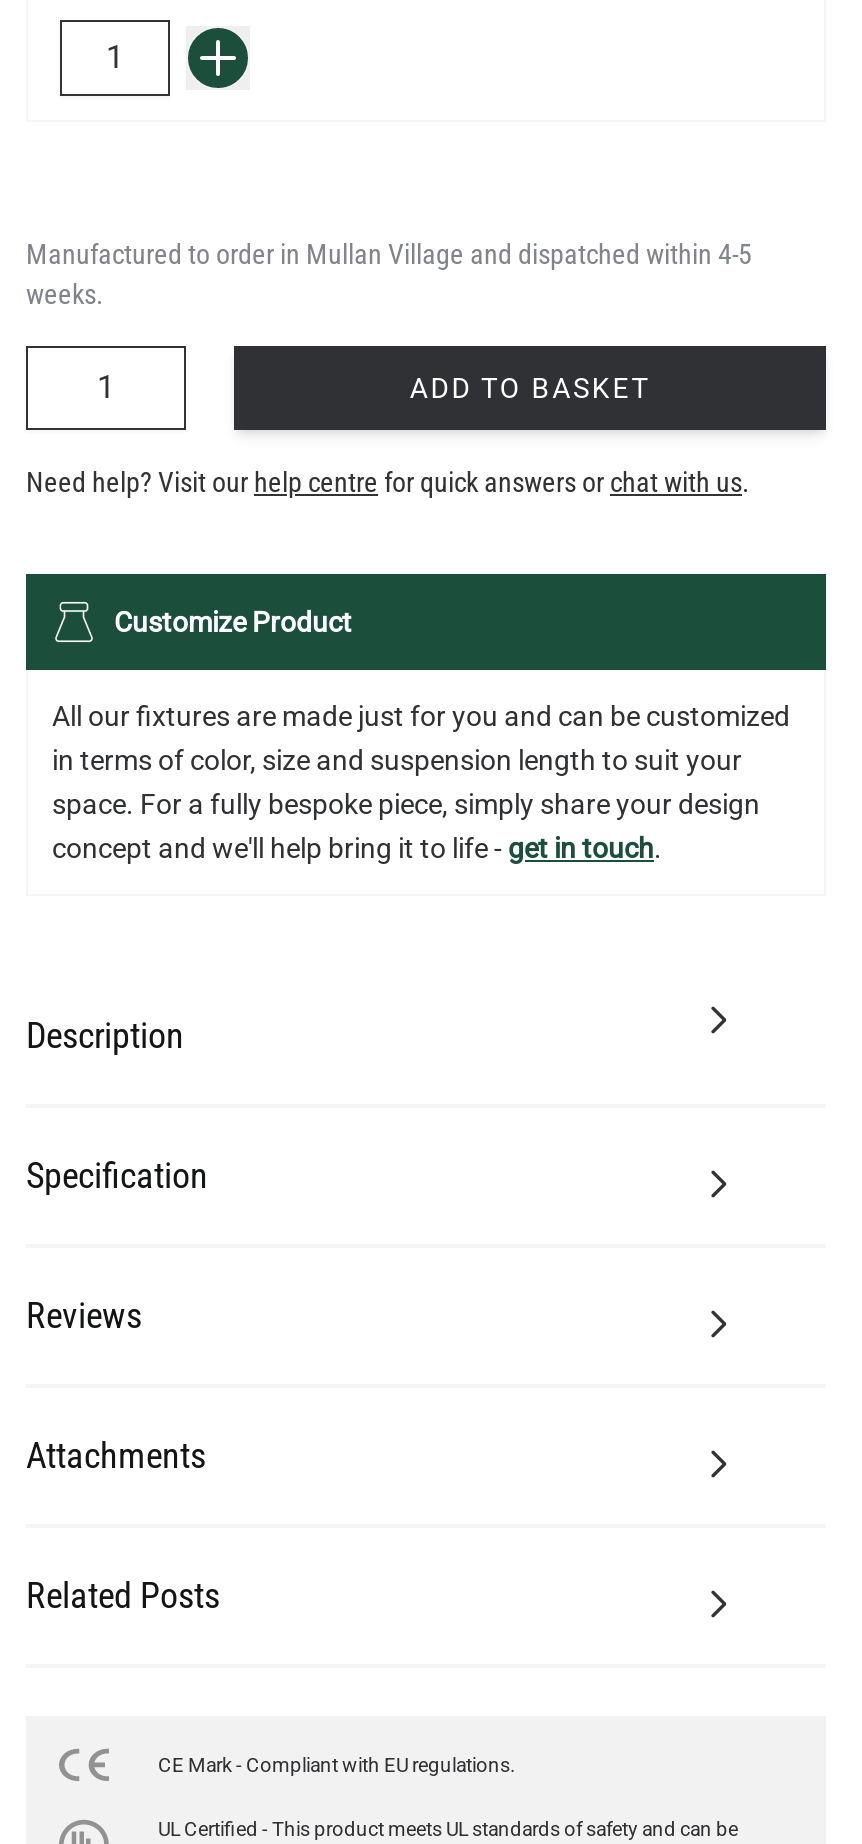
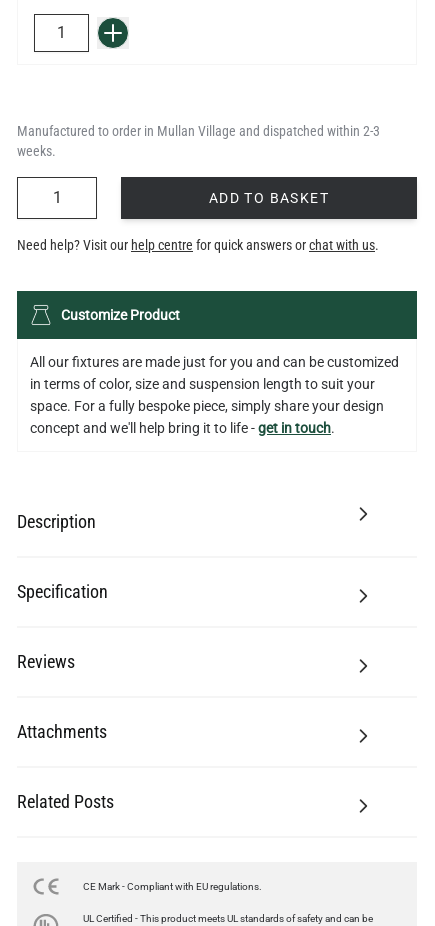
- Manufactured to order in Mullan Village and dispatched within 4-5
+ Manufactured to order in Mullan Village and dispatched within 2-3
